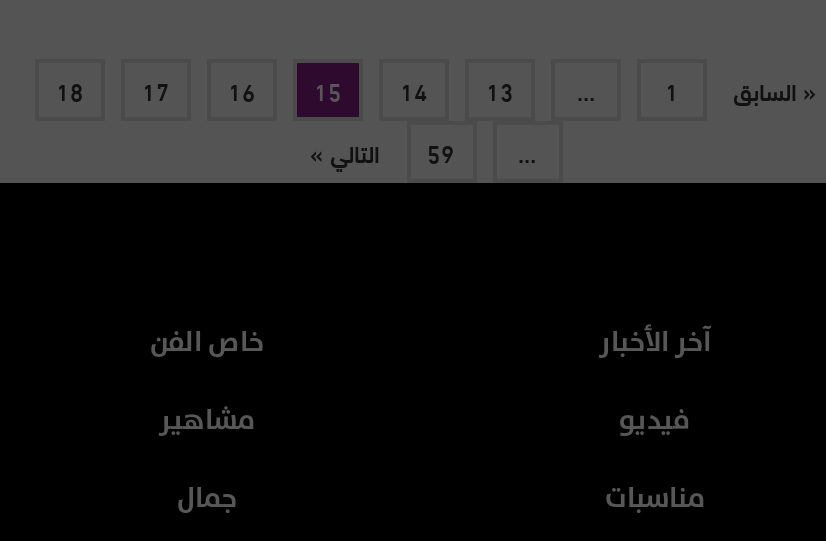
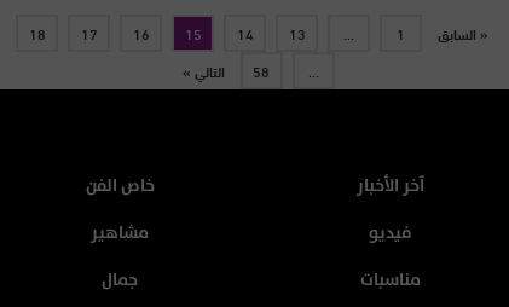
- 59
+ 58
